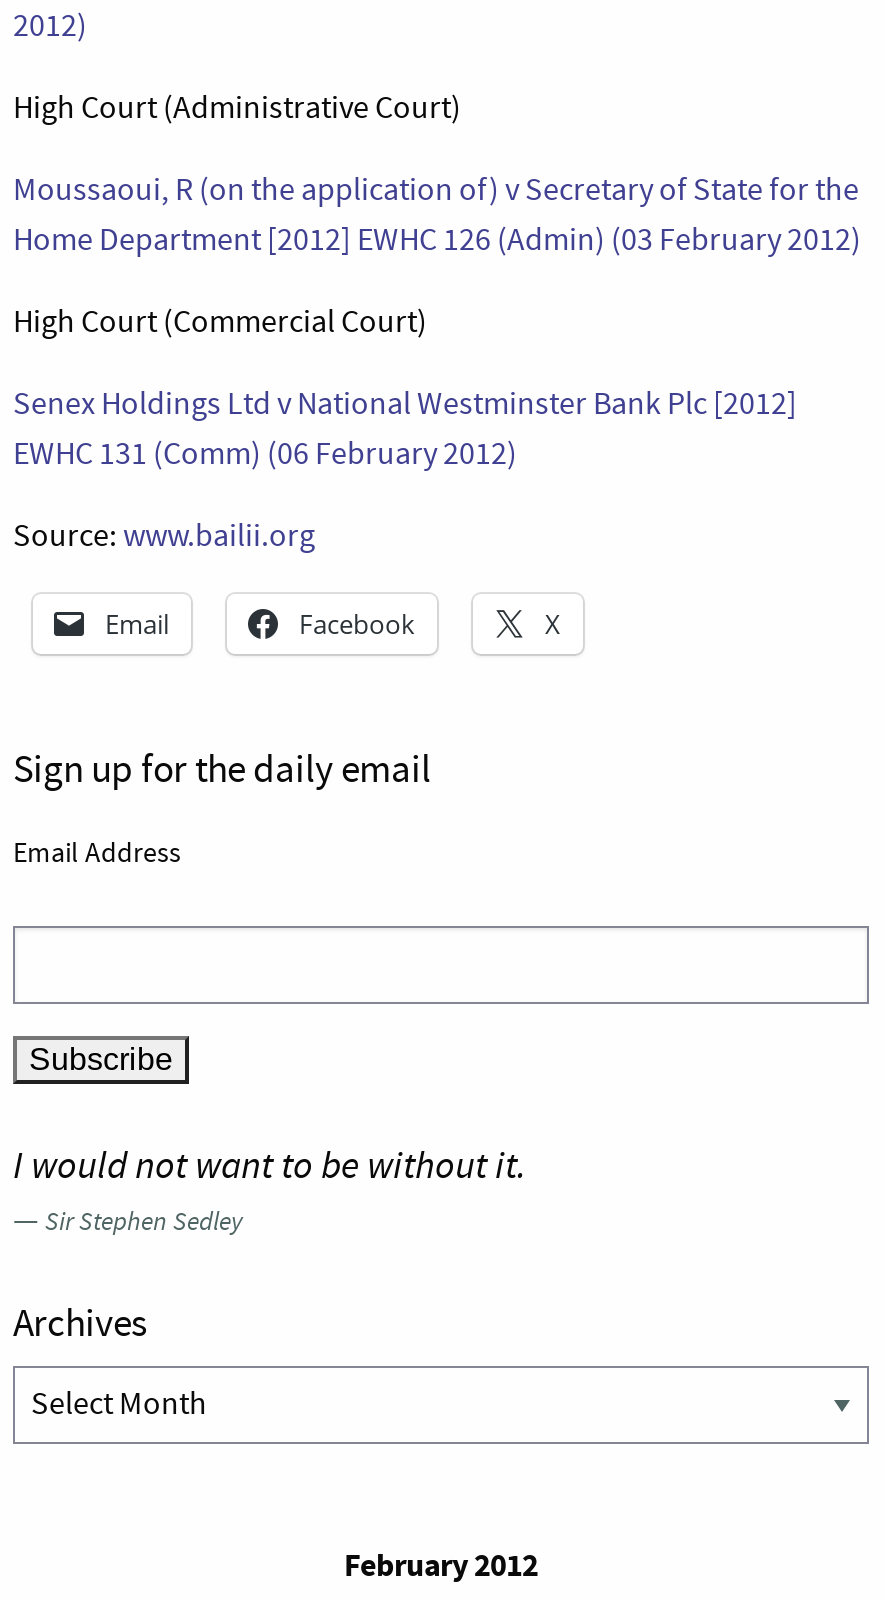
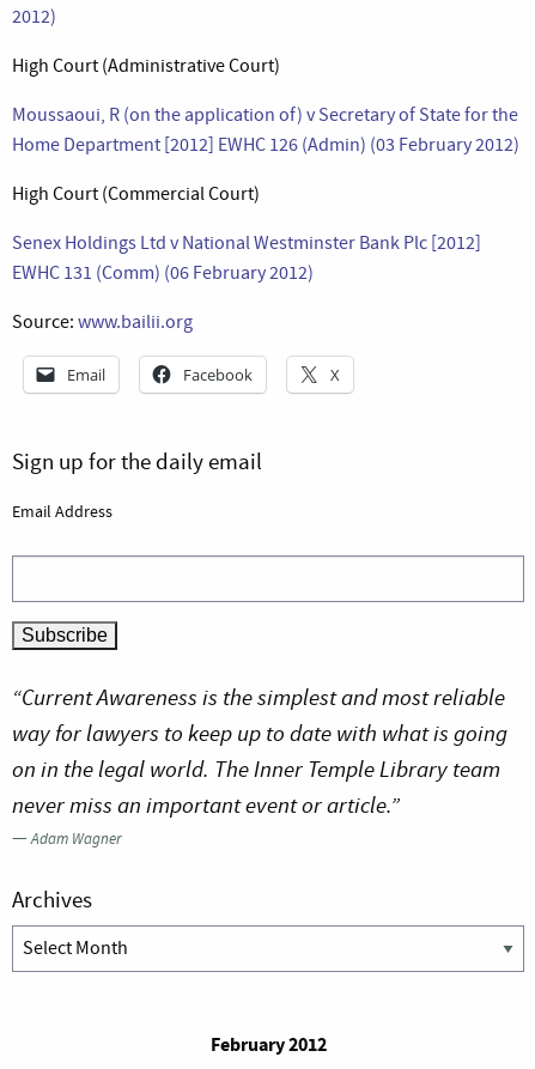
- I would not want to be without it.
- — Sir Stephen Sedley
+ “Current Awareness is the simplest and most reliable
+ way for lawyers to keep up to date with what is going
+ on in the legal world. The Inner Temple Library team
+ never miss an important event or article.”
+ —Adam Wagner
